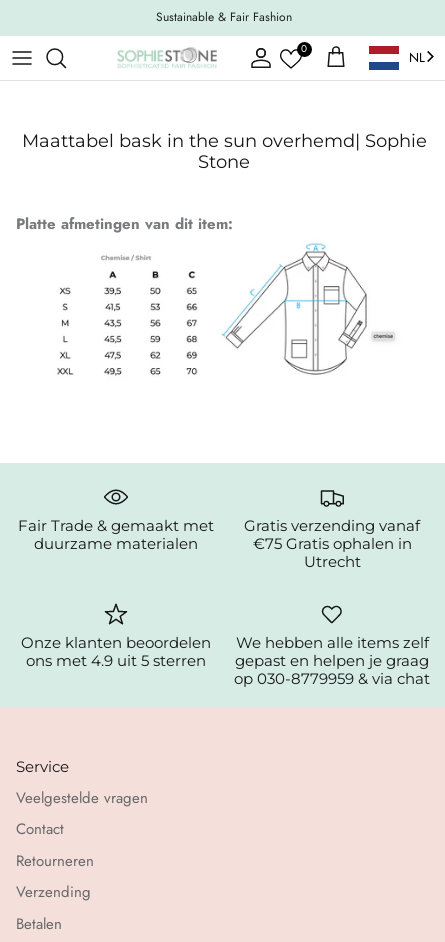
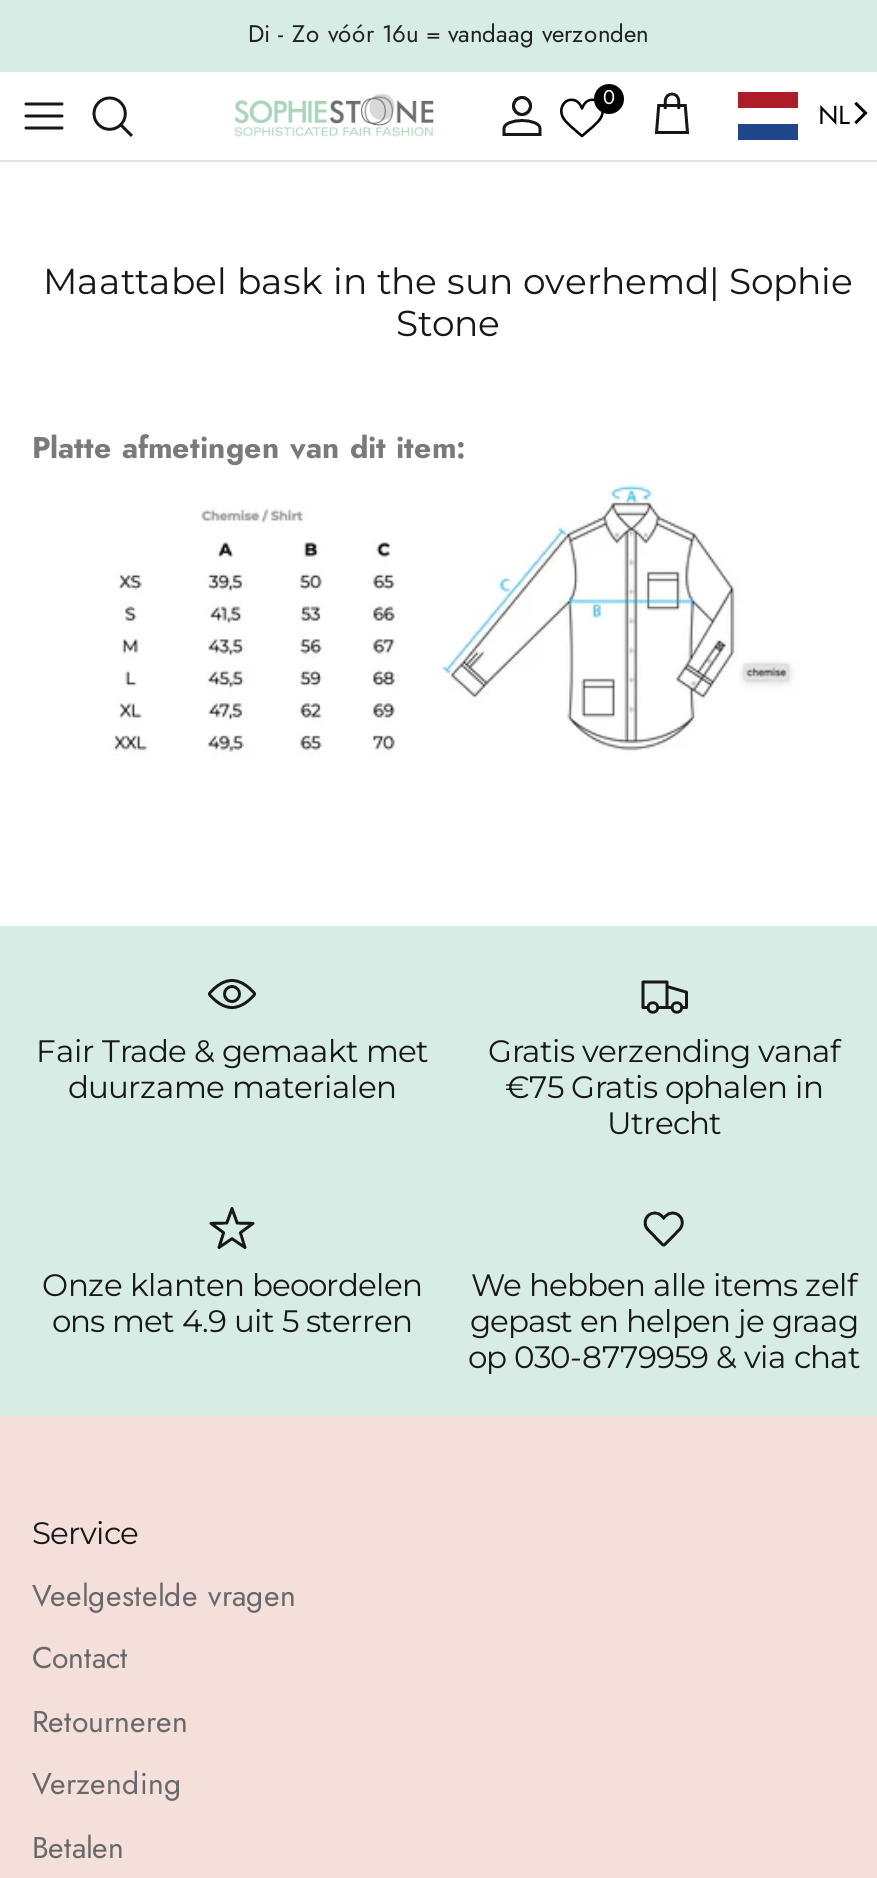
- Sustainable & Fair Fashion
+ Di - Zo vóór 16u = vandaag verzonden
